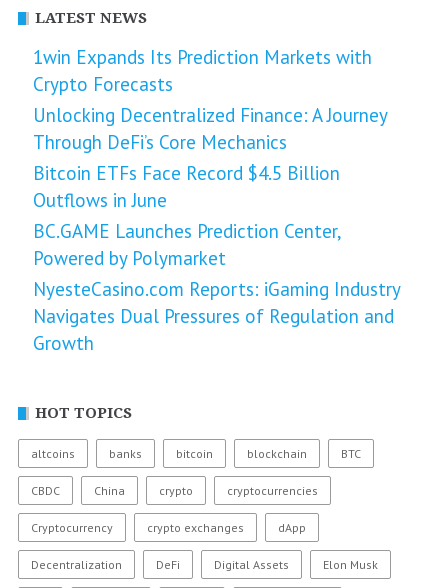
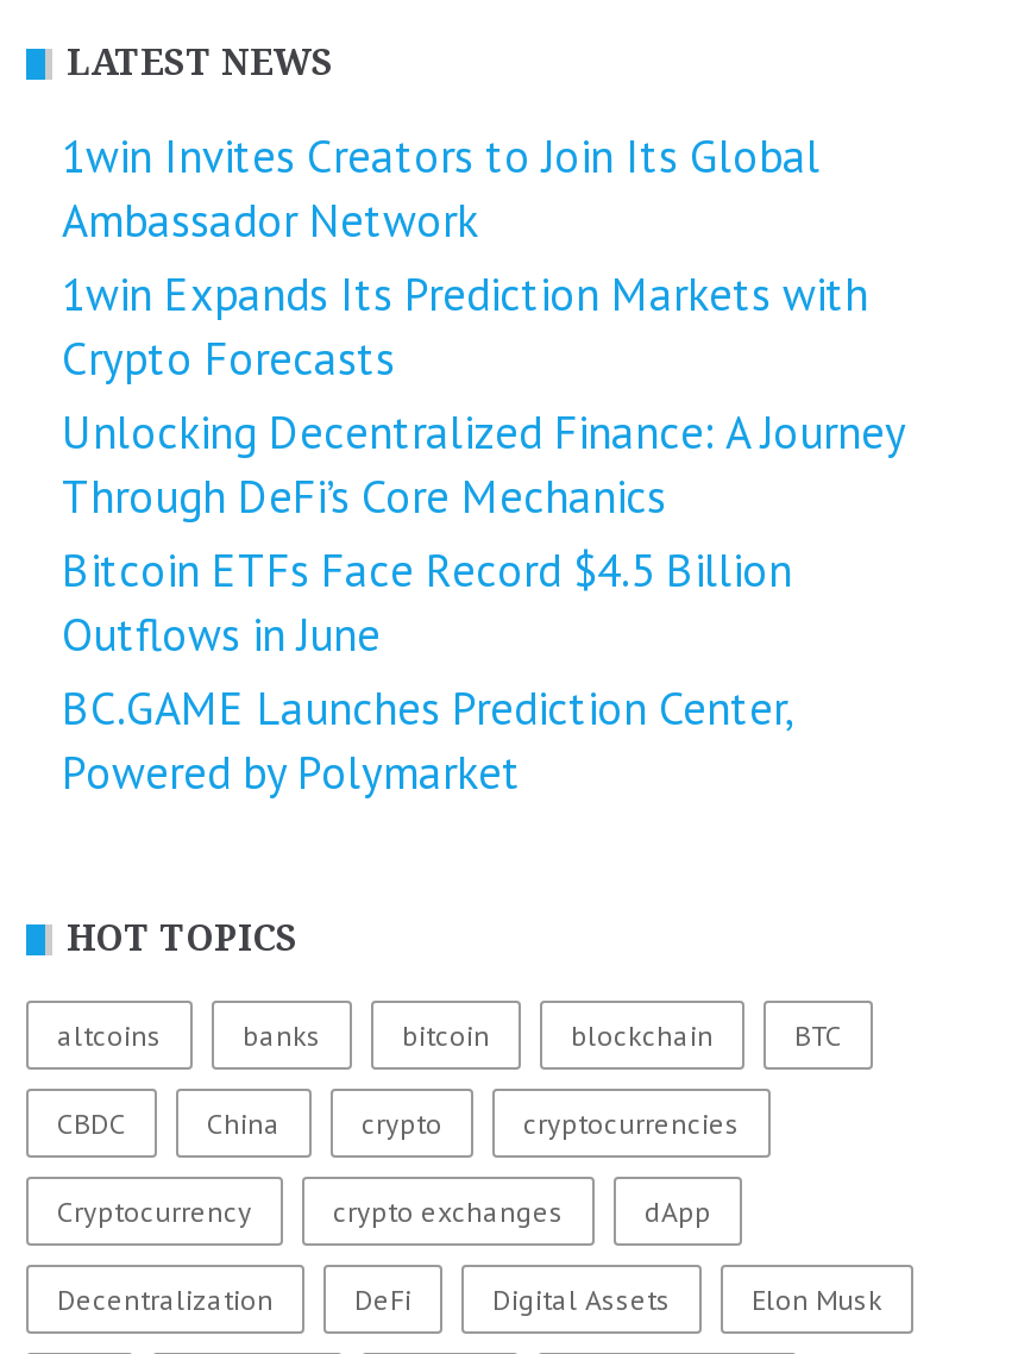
+ 1win Invites Creators to Join Its Global
+ Ambassador Network

moved down: 1win Expands Its Prediction Markets with | Crypto Forecasts | Unlocking Decentralized Finance: A Journey | Through DeFi’s Core Mechanics | Bitcoin ETFs Face Record $4.5 Billion | Outflows in June | BC.GAME Launches Prediction Center, | Powered by Polymarket

- NyesteCasino.com Reports: iGaming Industry
- Navigates Dual Pressures of Regulation and
- Growth
